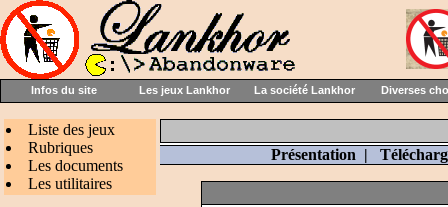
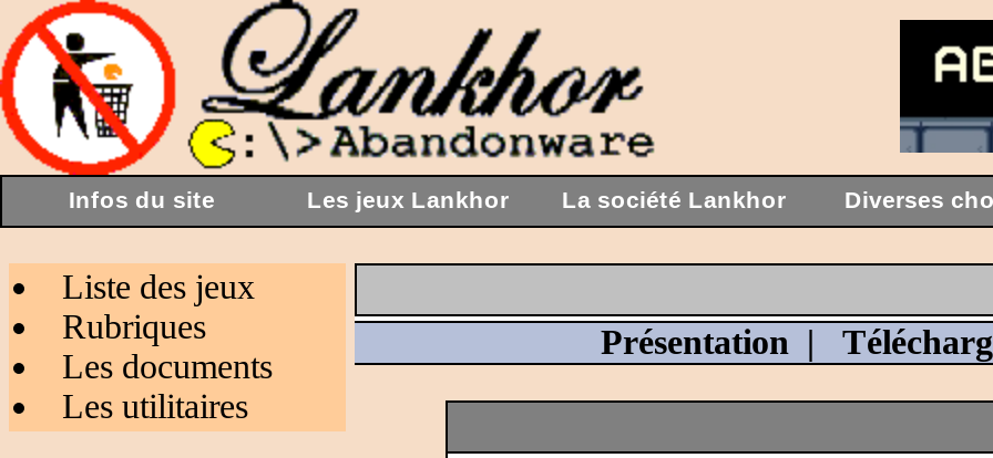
- [image]
+ [image]
